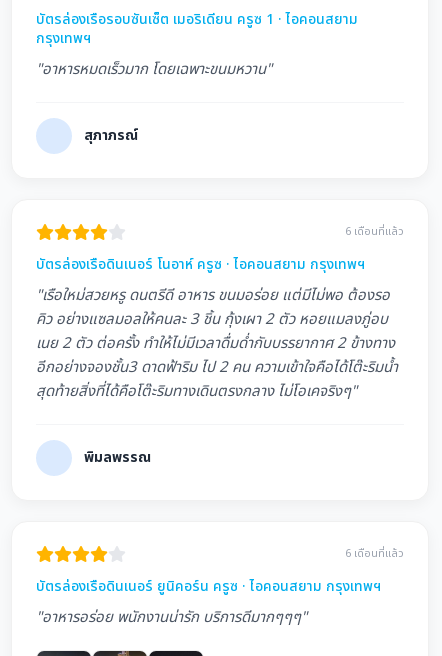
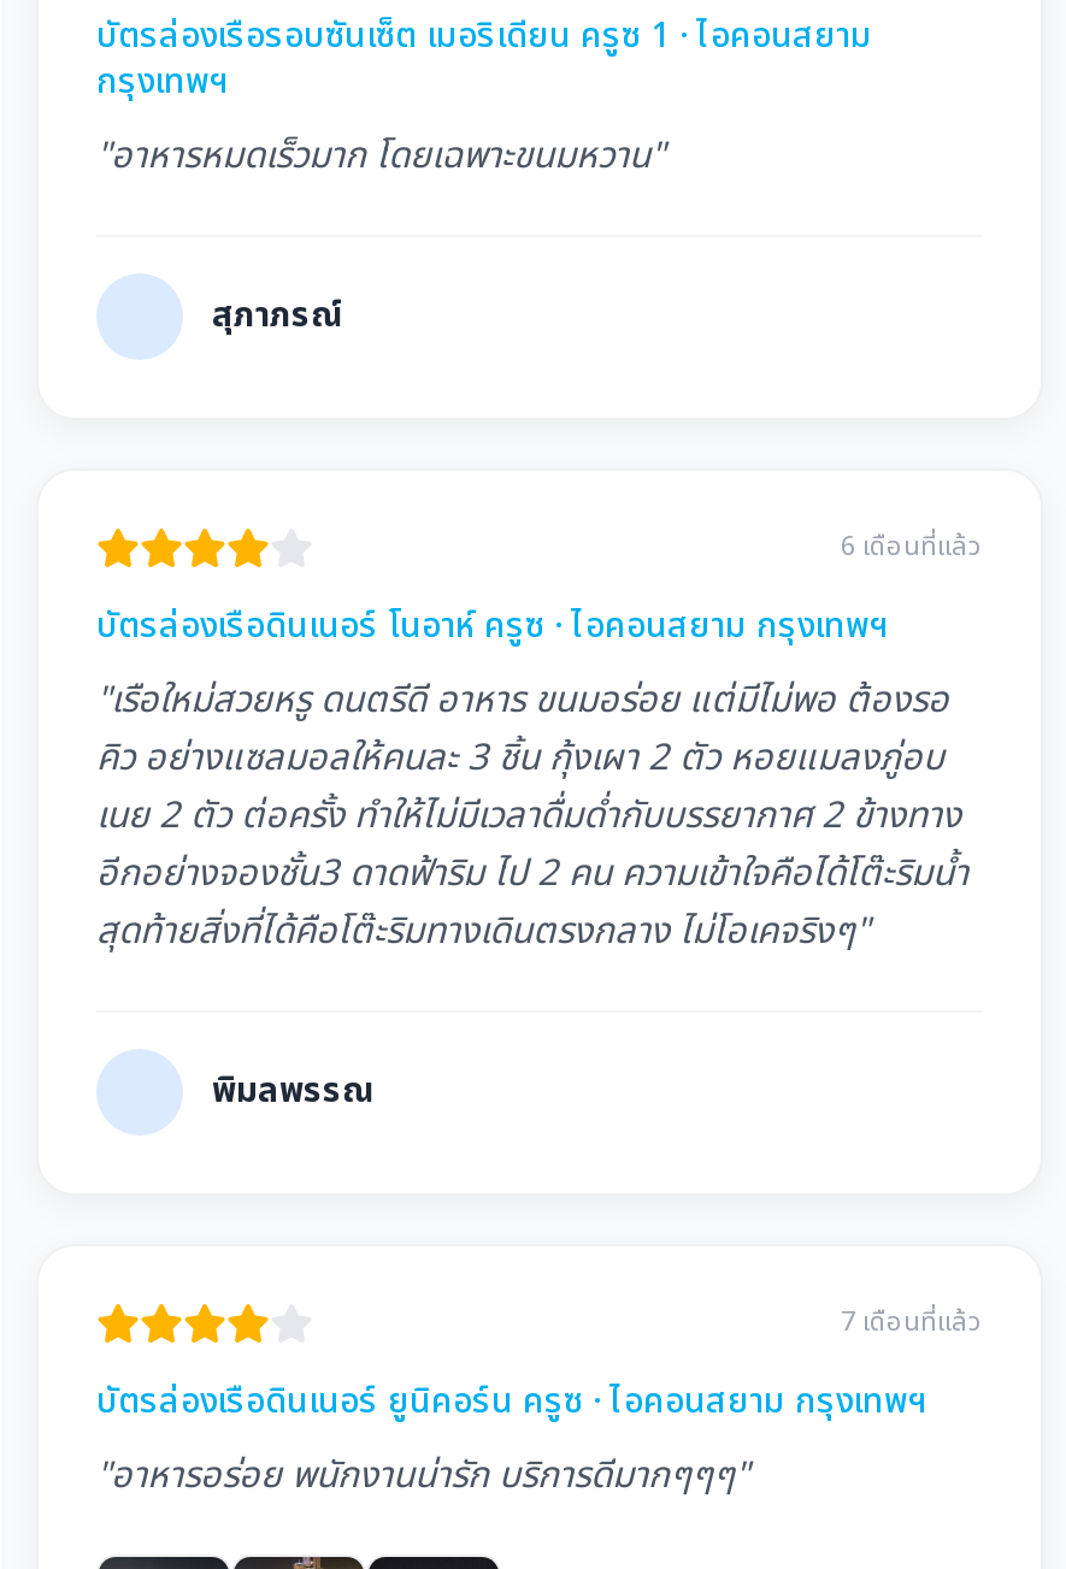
- 6 เดือนที่แล้ว
+ 7 เดือนที่แล้ว
